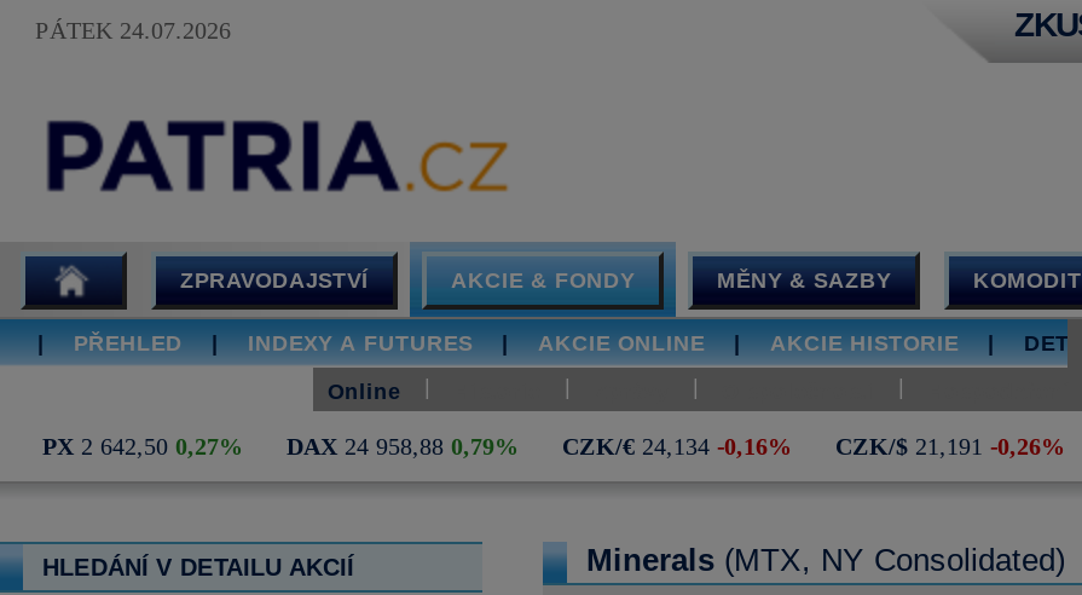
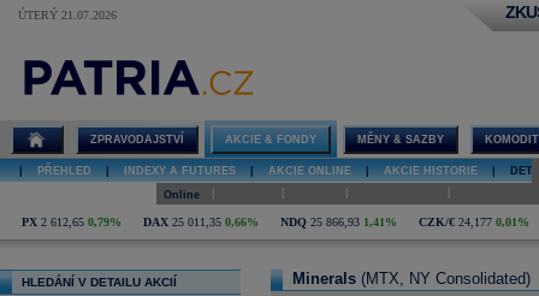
- PÁTEK 24.07.2026
+ ÚTERÝ 21.07.2026

- PX 2 642,50 0,27%
- DAX 24 958,88 0,79%
- CZK/€ 24,134 -0,16%
- CZK/$ 21,191 -0,26%
+ PX 2 612,65 0,79%
+ DAX 25 011,35 0,66%
+ NDQ 25 866,93 1,41%
+ CZK/€ 24,177 0,01%
